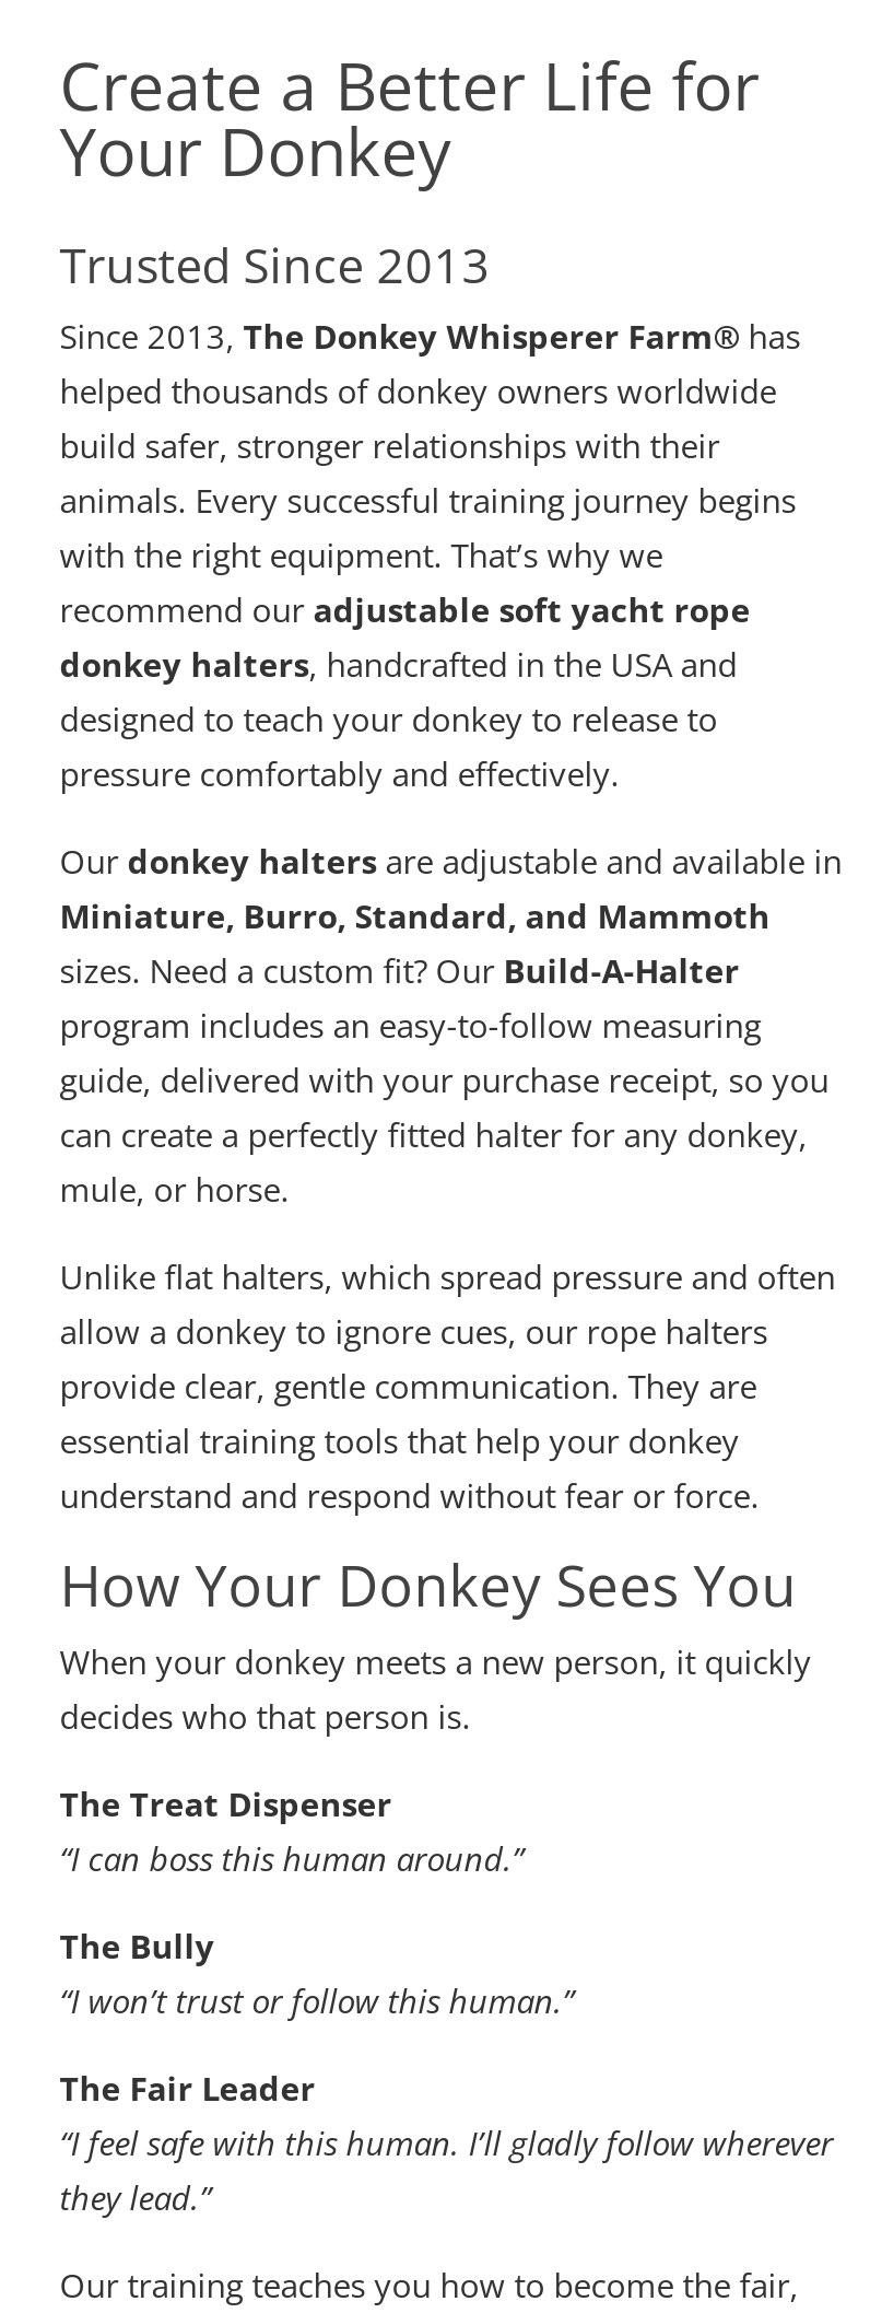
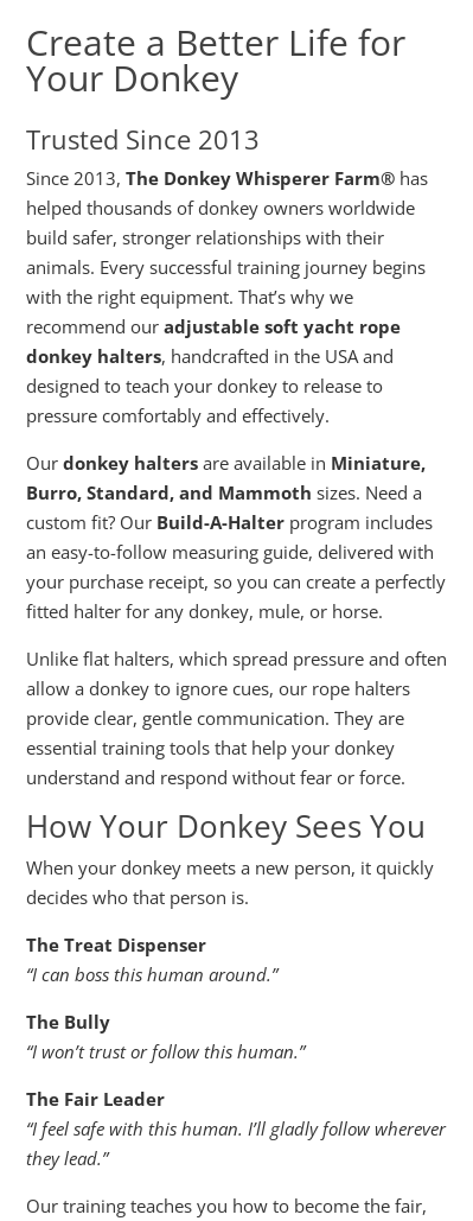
- Our donkey halters are adjustable and available in
- Miniature, Burro, Standard, and Mammoth
- sizes. Need a custom fit? Our Build-A-Halter
- program includes an easy-to-follow measuring
- guide, delivered with your purchase receipt, so you
- can create a perfectly fitted halter for any donkey,
- mule, or horse.
+ Our donkey halters are available in Miniature,
+ Burro, Standard, and Mammoth sizes. Need a
+ custom fit? Our Build-A-Halter program includes
+ an easy-to-follow measuring guide, delivered with
+ your purchase receipt, so you can create a perfectly
+ fitted halter for any donkey, mule, or horse.
